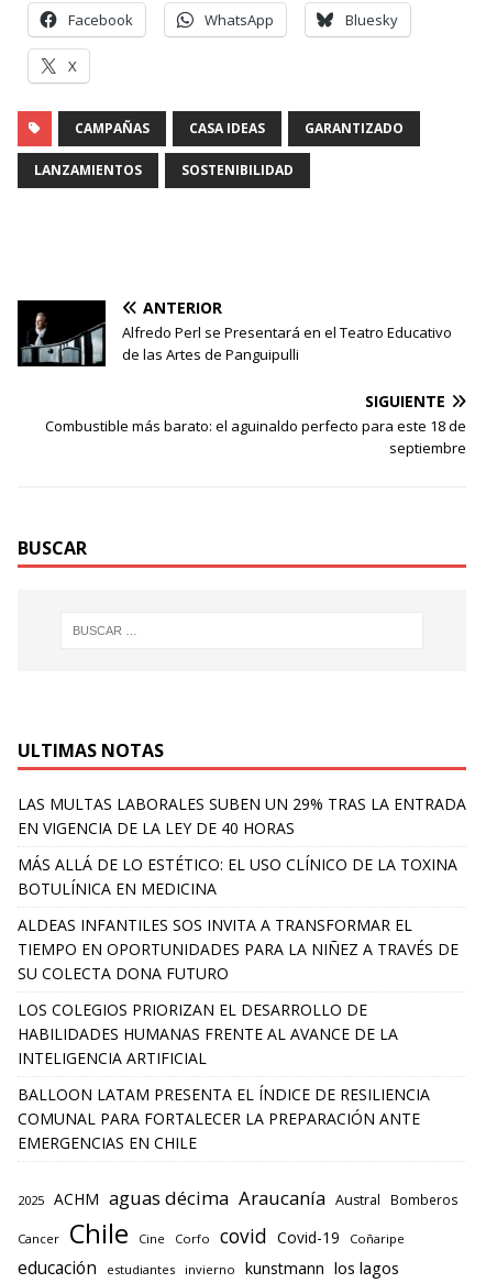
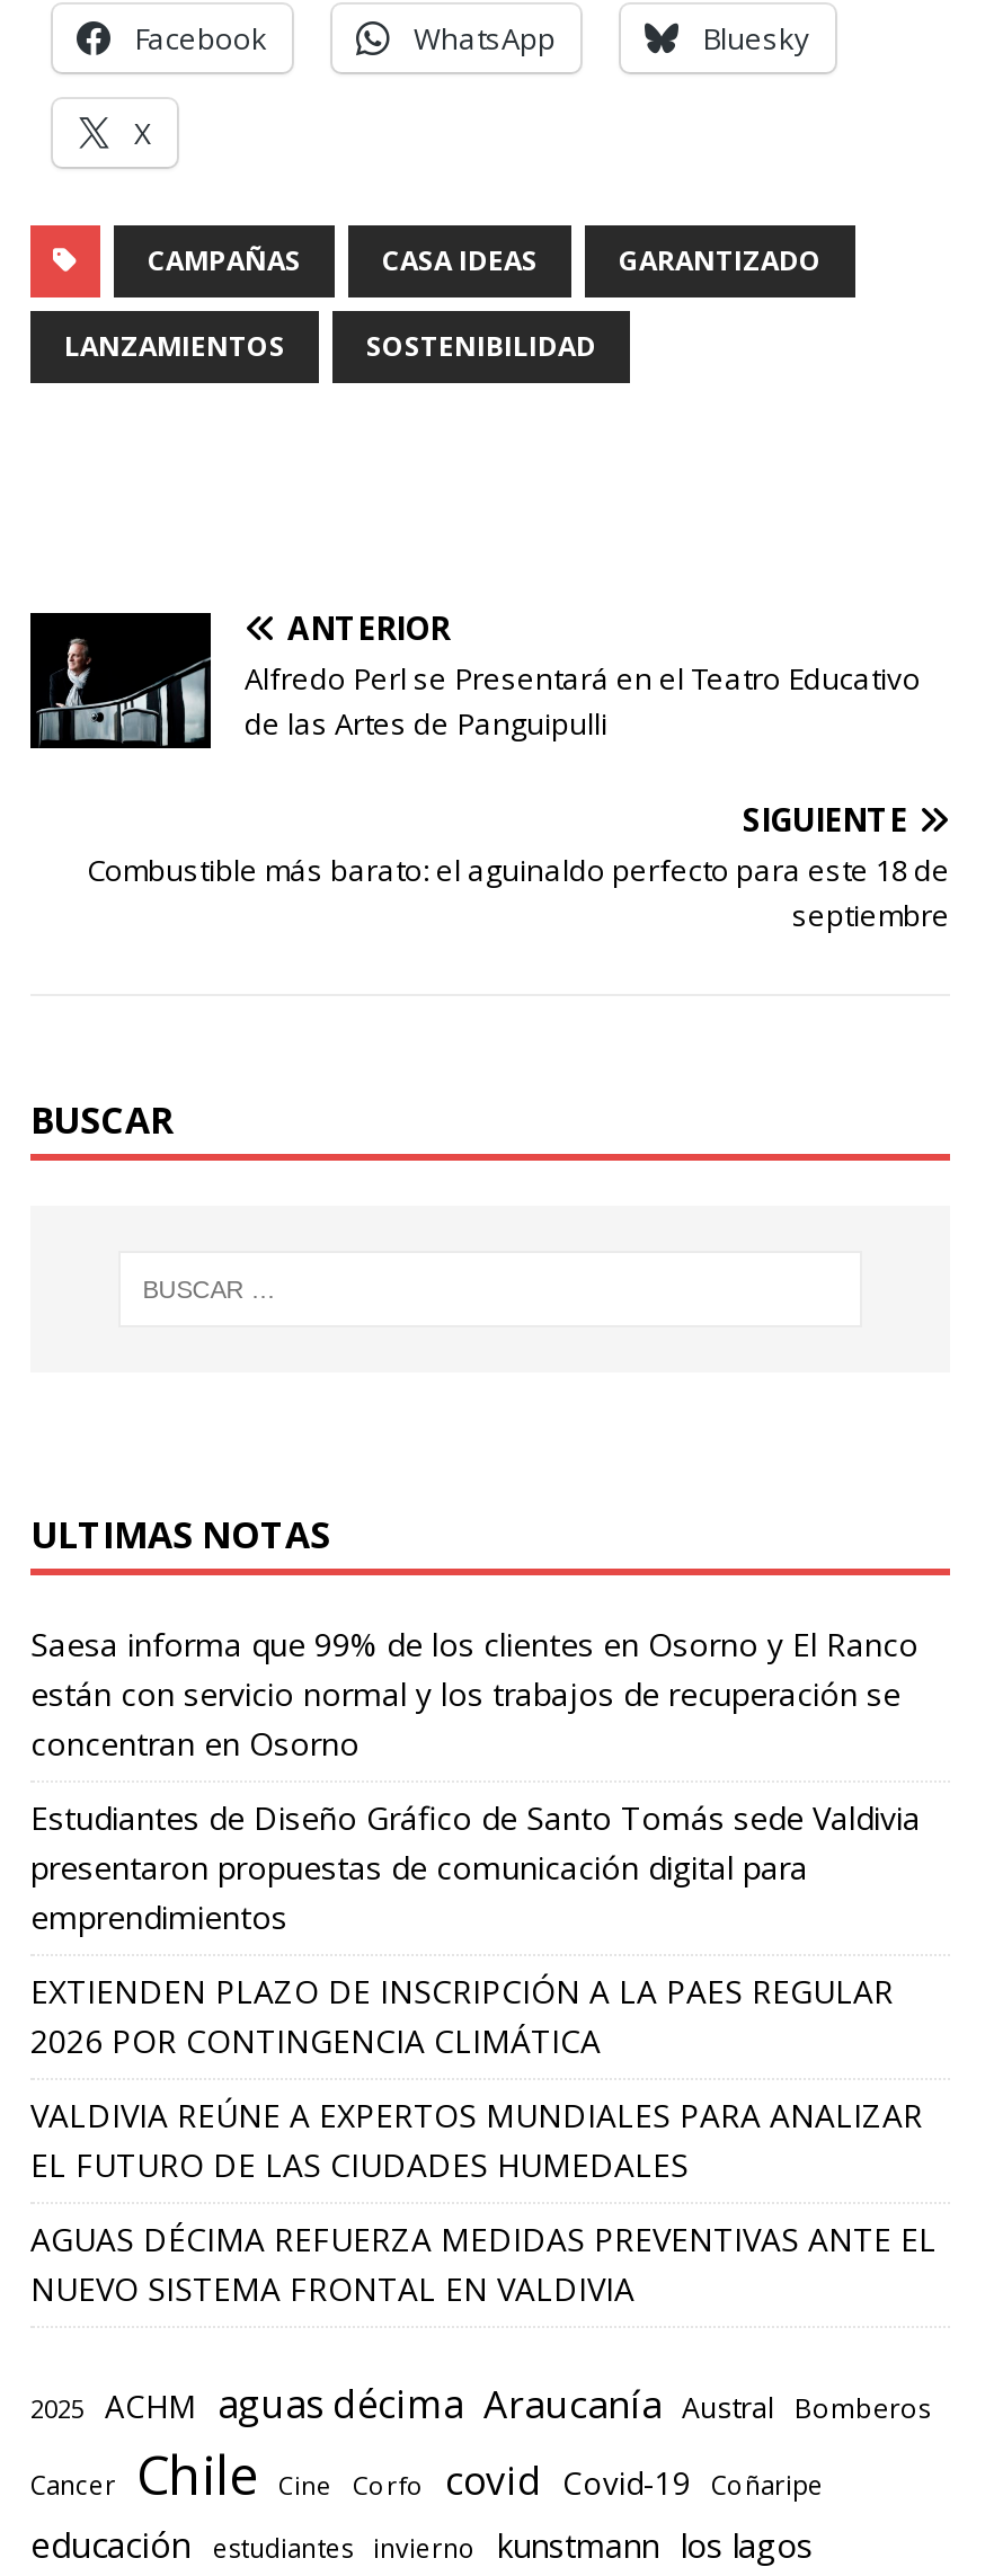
- LAS MULTAS LABORALES SUBEN UN 29% TRAS LA ENTRADA
- EN VIGENCIA DE LA LEY DE 40 HORAS
+ Saesa informa que 99% de los clientes en Osorno y El Ranco
+ están con servicio normal y los trabajos de recuperación se
+ concentran en Osorno

- MÁS ALLÁ DE LO ESTÉTICO: EL USO CLÍNICO DE LA TOXINA
- BOTULÍNICA EN MEDICINA
+ Estudiantes de Diseño Gráfico de Santo Tomás sede Valdivia
+ presentaron propuestas de comunicación digital para
+ emprendimientos

- ALDEAS INFANTILES SOS INVITA A TRANSFORMAR EL
- TIEMPO EN OPORTUNIDADES PARA LA NIÑEZ A TRAVÉS DE
- SU COLECTA DONA FUTURO
+ EXTIENDEN PLAZO DE INSCRIPCIÓN A LA PAES REGULAR
+ 2026 POR CONTINGENCIA CLIMÁTICA

- LOS COLEGIOS PRIORIZAN EL DESARROLLO DE
- HABILIDADES HUMANAS FRENTE AL AVANCE DE LA
- INTELIGENCIA ARTIFICIAL
+ VALDIVIA REÚNE A EXPERTOS MUNDIALES PARA ANALIZAR
+ EL FUTURO DE LAS CIUDADES HUMEDALES

- BALLOON LATAM PRESENTA EL ÍNDICE DE RESILIENCIA
- COMUNAL PARA FORTALECER LA PREPARACIÓN ANTE
- EMERGENCIAS EN CHILE
+ AGUAS DÉCIMA REFUERZA MEDIDAS PREVENTIVAS ANTE EL
+ NUEVO SISTEMA FRONTAL EN VALDIVIA
